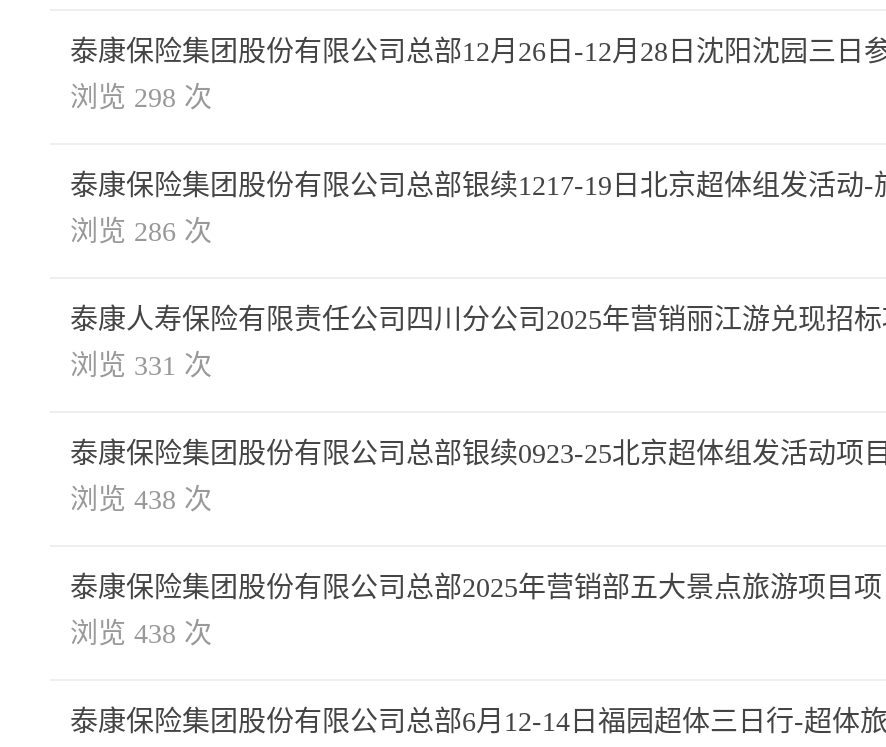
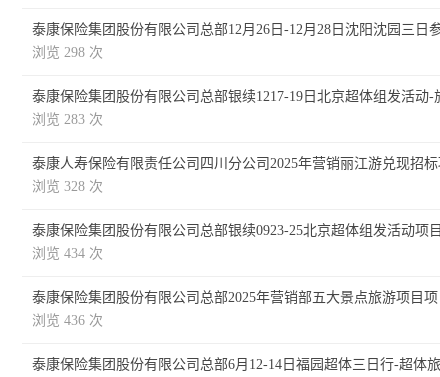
- 浏览 286 次
+ 浏览 283 次

- 浏览 331 次
+ 浏览 328 次

- 浏览 438 次
+ 浏览 434 次

- 浏览 438 次
+ 浏览 436 次
